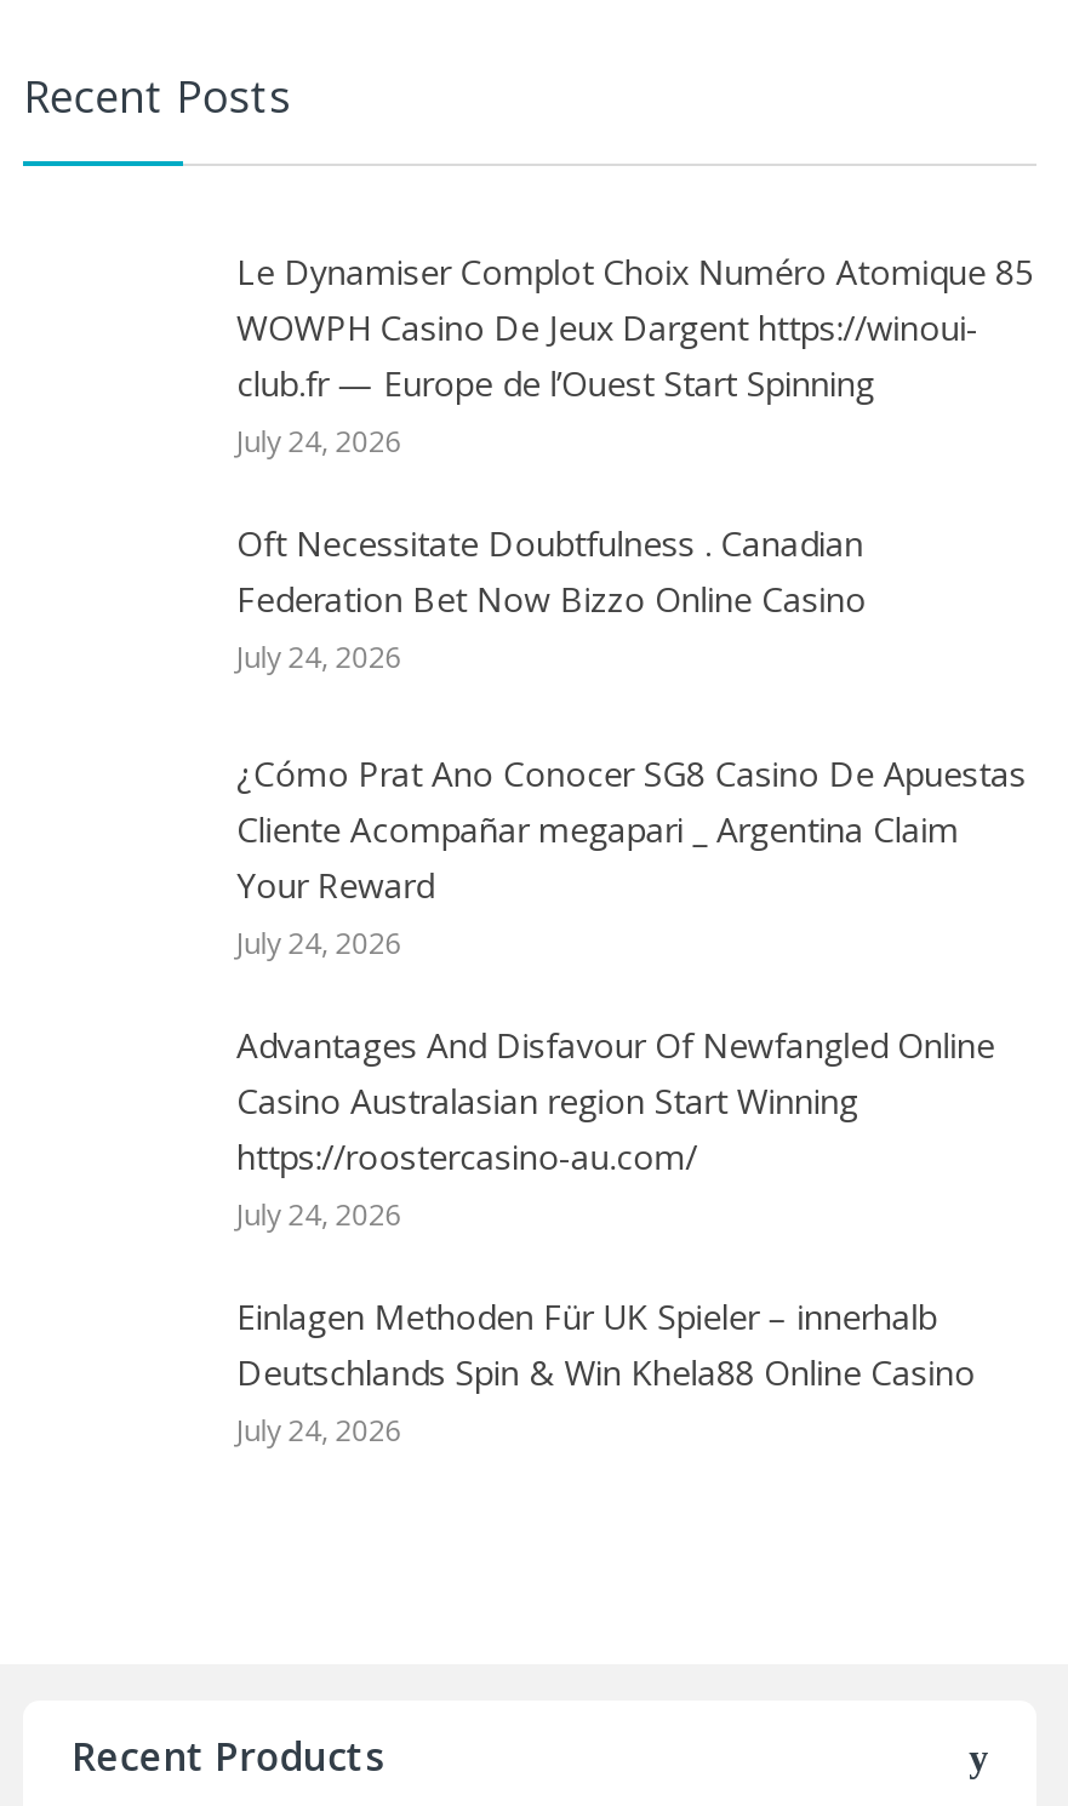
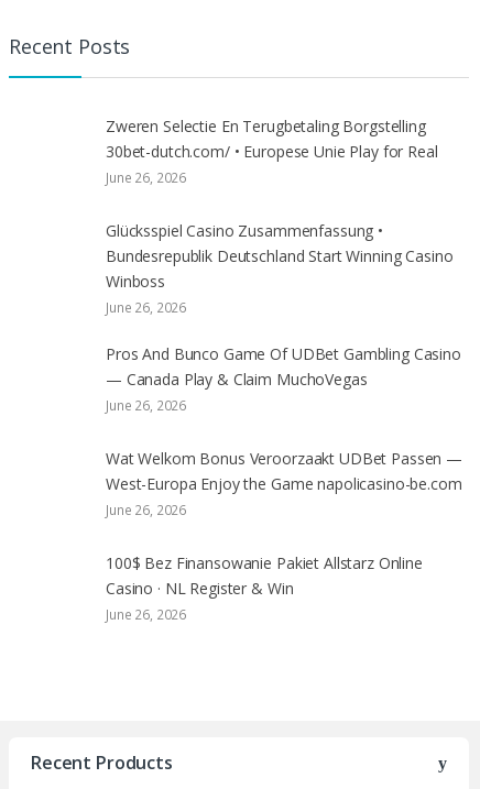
- Le Dynamiser Complot Choix Numéro Atomique 85
- WOWPH Casino De Jeux Dargent https://winoui-
- club.fr — Europe de l’Ouest Start Spinning
- July 24, 2026
+ Zweren Selectie En Terugbetaling Borgstelling
+ 30bet-dutch.com/ • Europese Unie Play for Real
+ June 26, 2026

- Oft Necessitate Doubtfulness . Canadian
- Federation Bet Now Bizzo Online Casino
- July 24, 2026
+ Glücksspiel Casino Zusammenfassung •
+ Bundesrepublik Deutschland Start Winning Casino
+ Winboss
+ June 26, 2026

- ¿Cómo Prat Ano Conocer SG8 Casino De Apuestas
- Cliente Acompañar megapari _ Argentina Claim
- Your Reward
- July 24, 2026
+ Pros And Bunco Game Of UDBet Gambling Casino
+ — Canada Play & Claim MuchoVegas
+ June 26, 2026

- Advantages And Disfavour Of Newfangled Online
- Casino Australasian region Start Winning
- https://roostercasino-au.com/
- July 24, 2026
+ Wat Welkom Bonus Veroorzaakt UDBet Passen —
+ West-Europa Enjoy the Game napolicasino-be.com
+ June 26, 2026

- Einlagen Methoden Für UK Spieler – innerhalb
- Deutschlands Spin & Win Khela88 Online Casino
- July 24, 2026
+ 100$ Bez Finansowanie Pakiet Allstarz Online
+ Casino · NL Register & Win
+ June 26, 2026
